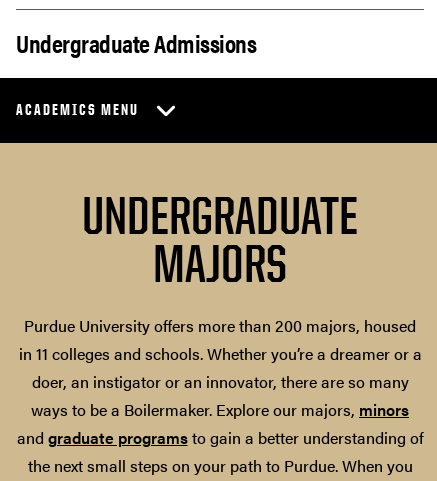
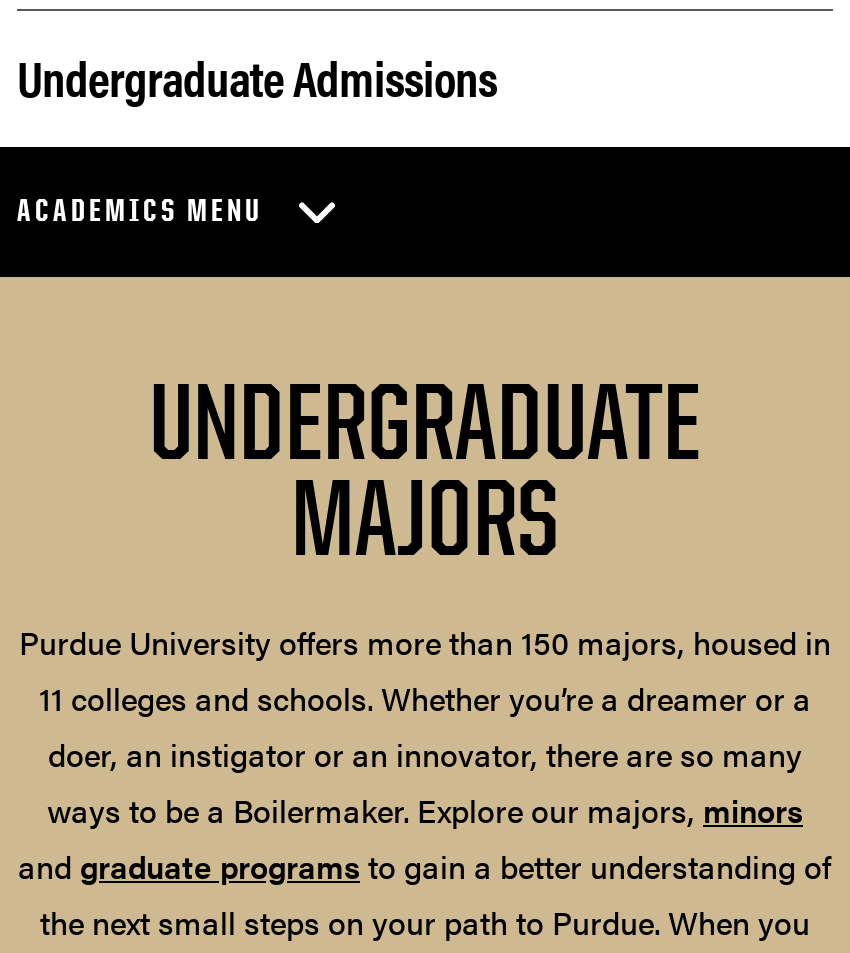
- Purdue University offers more than 200 majors, housed
- in 11 colleges and schools. Whether you’re a dreamer or a
+ Purdue University offers more than 150 majors, housed in
+ 11 colleges and schools. Whether you’re a dreamer or a
